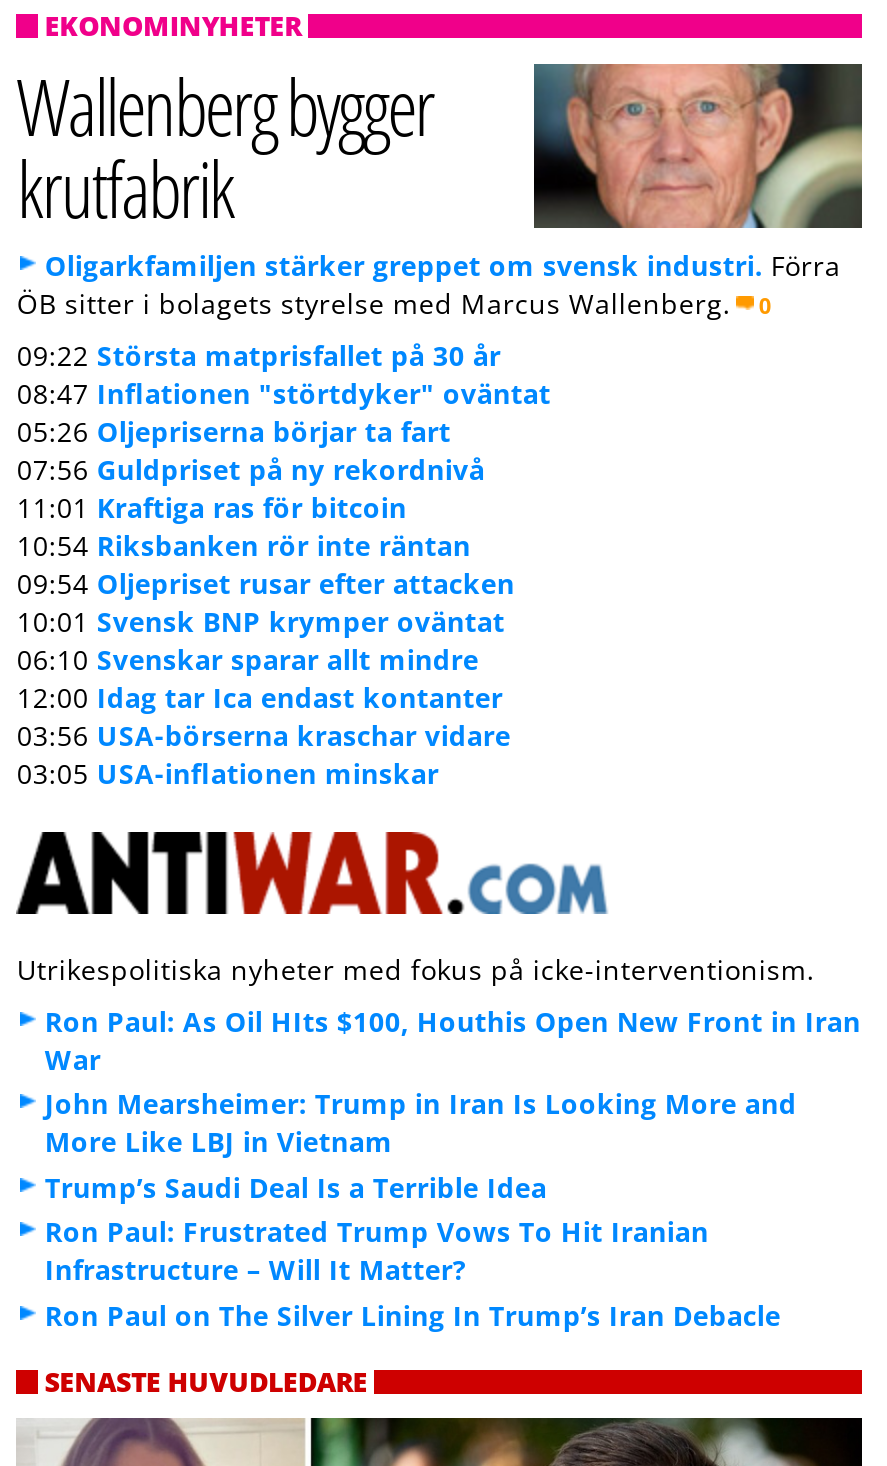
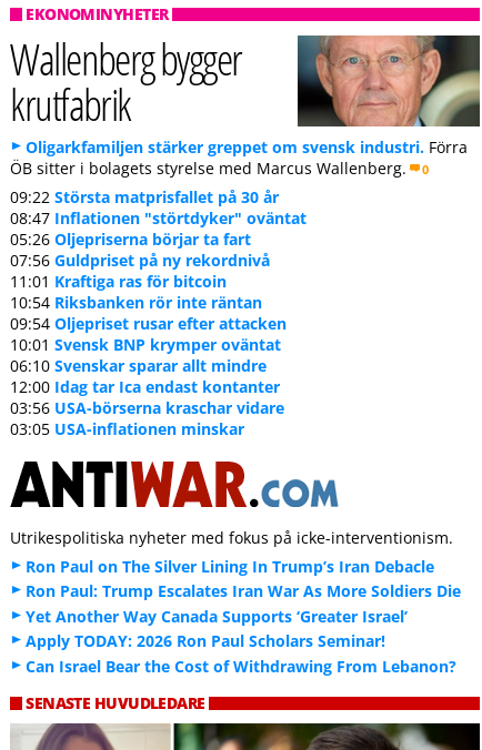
- Ron Paul: As Oil HIts $100, Houthis Open New Front in Iran
- War
- John Mearsheimer: Trump in Iran Is Looking More and
- More Like LBJ in Vietnam
- Trump’s Saudi Deal Is a Terrible Idea
- Ron Paul: Frustrated Trump Vows To Hit Iranian
- Infrastructure – Will It Matter?

moved up: Ron Paul on The Silver Lining In Trump’s Iran Debacle

+ Ron Paul: Trump Escalates Iran War As More Soldiers Die
+ Yet Another Way Canada Supports ‘Greater Israel’
+ Apply TODAY: 2026 Ron Paul Scholars Seminar!
+ Can Israel Bear the Cost of Withdrawing From Lebanon?
